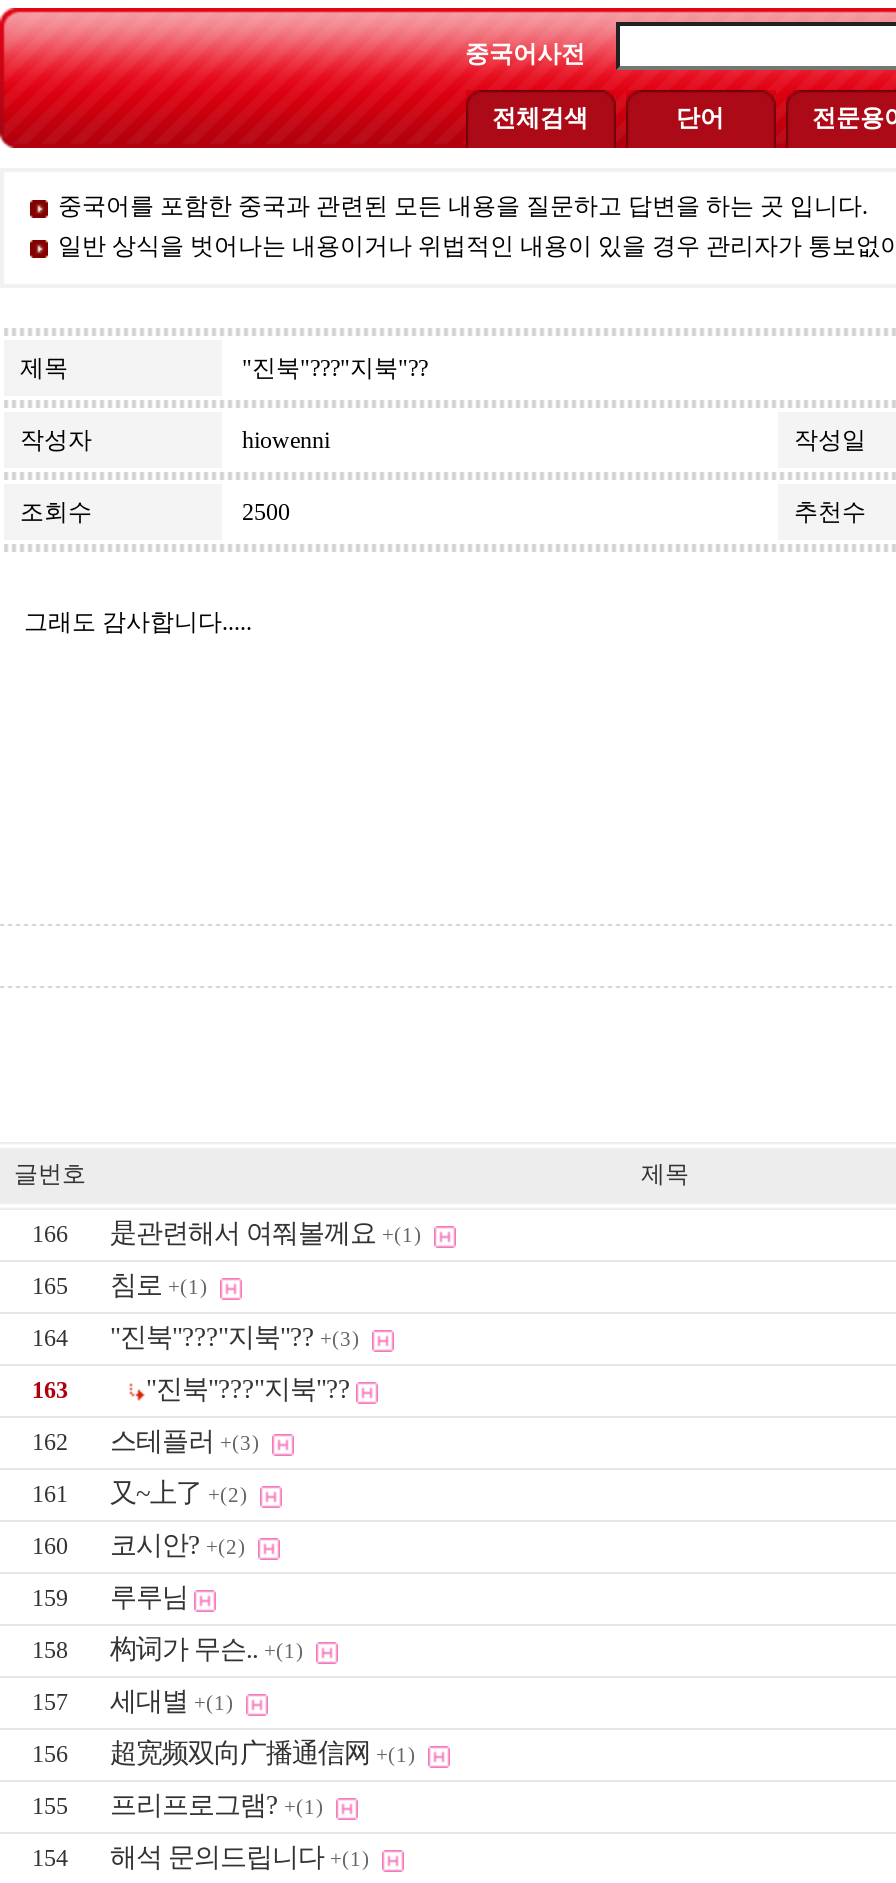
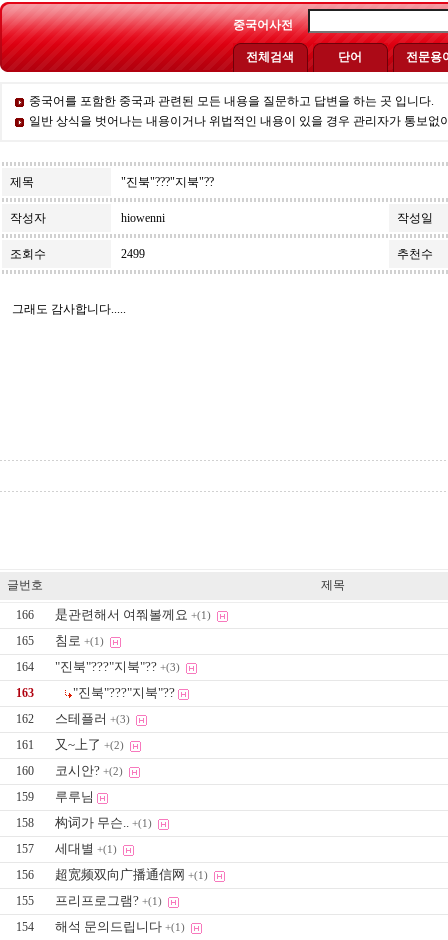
- 2500
+ 2499
